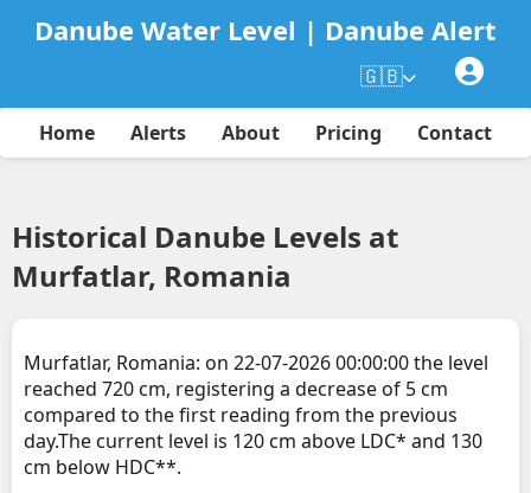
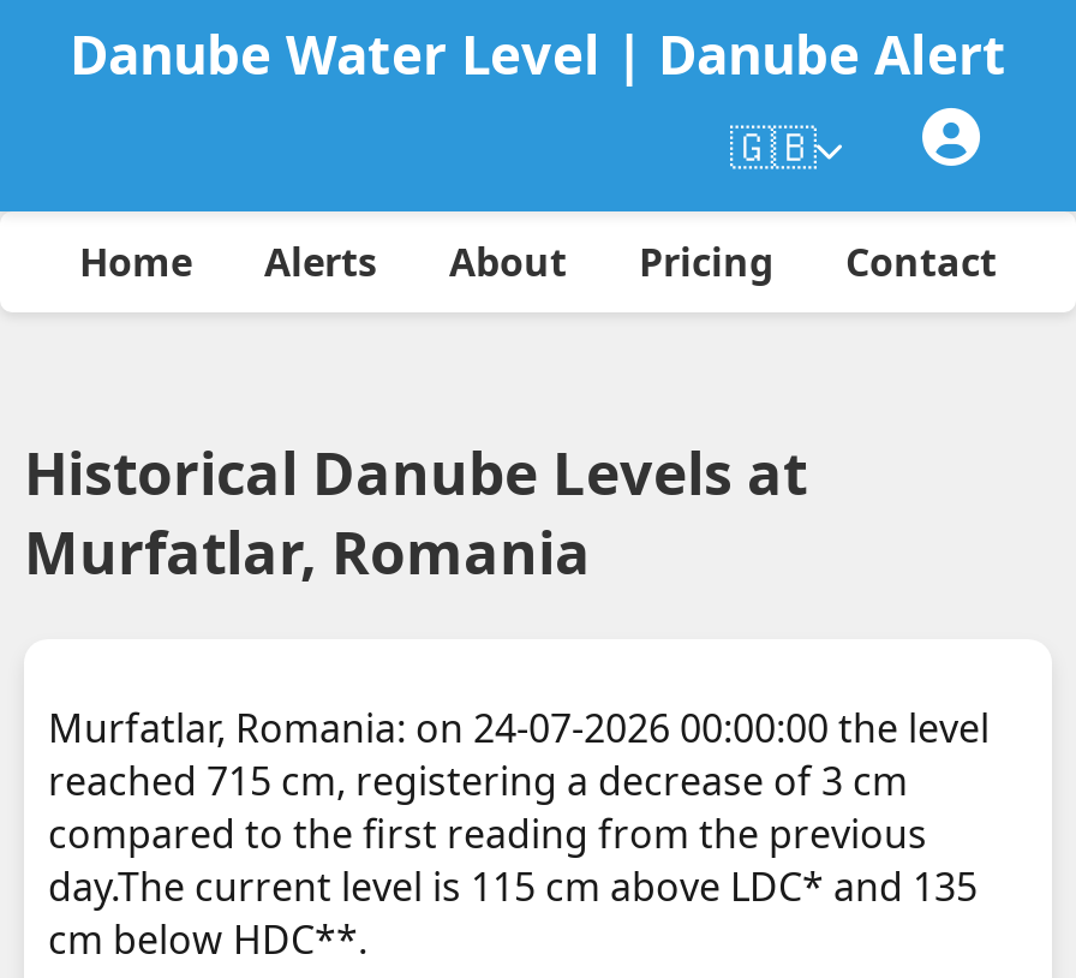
- Murfatlar, Romania: on 22-07-2026 00:00:00 the level
+ Murfatlar, Romania: on 24-07-2026 00:00:00 the level

- reached 720 cm, registering a decrease of 5 cm
+ reached 715 cm, registering a decrease of 3 cm

- day.The current level is 120 cm above LDC* and 130
+ day.The current level is 115 cm above LDC* and 135
